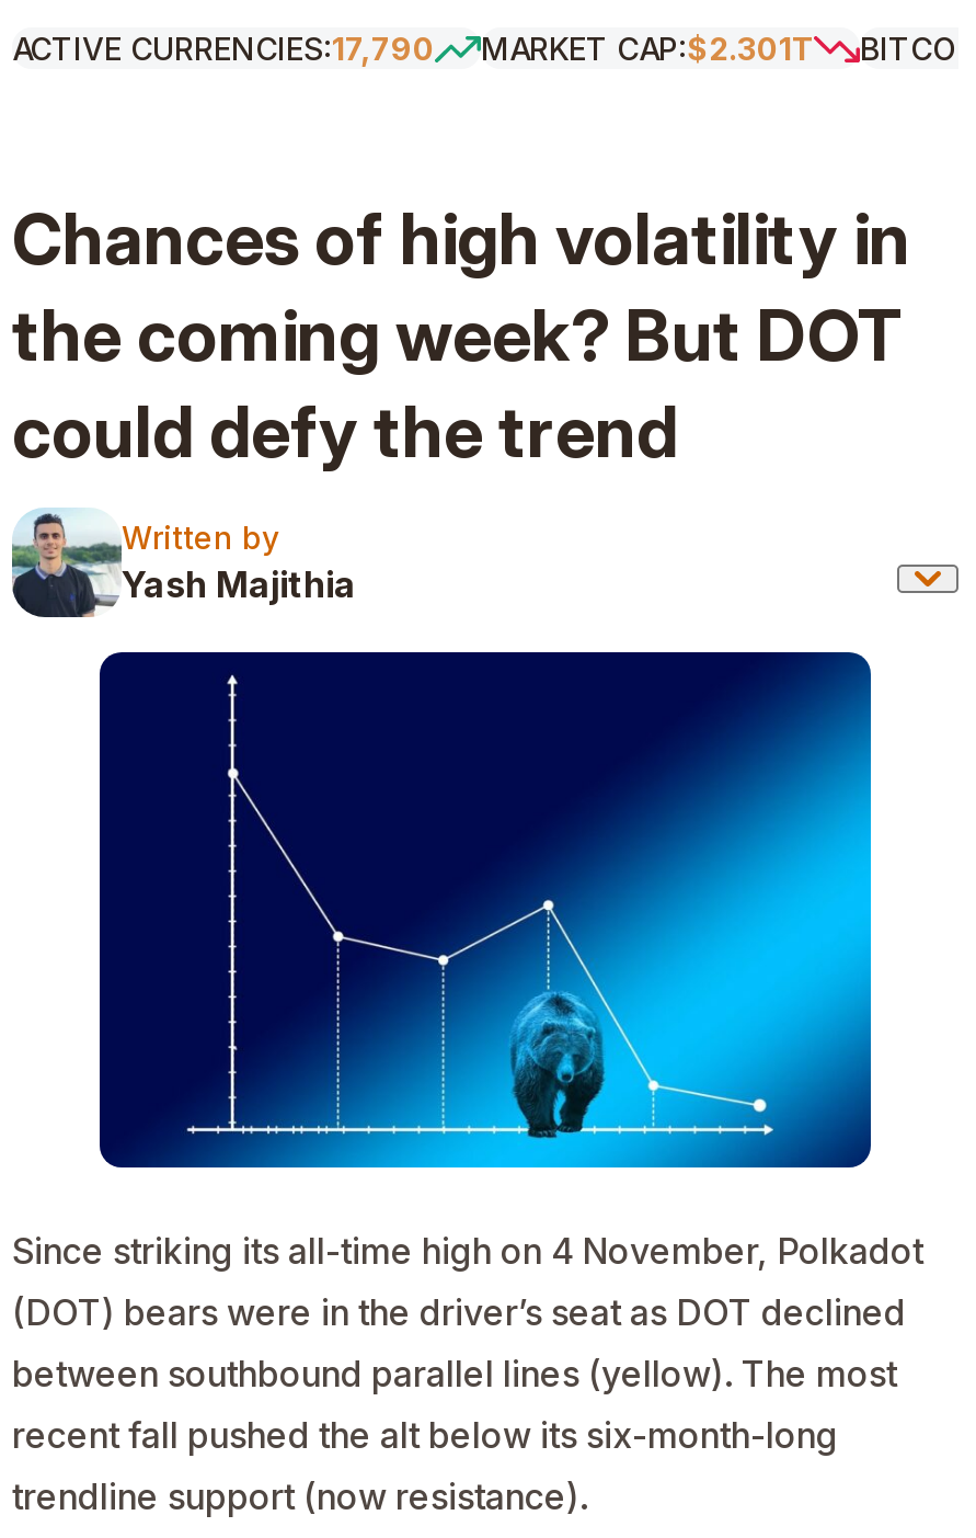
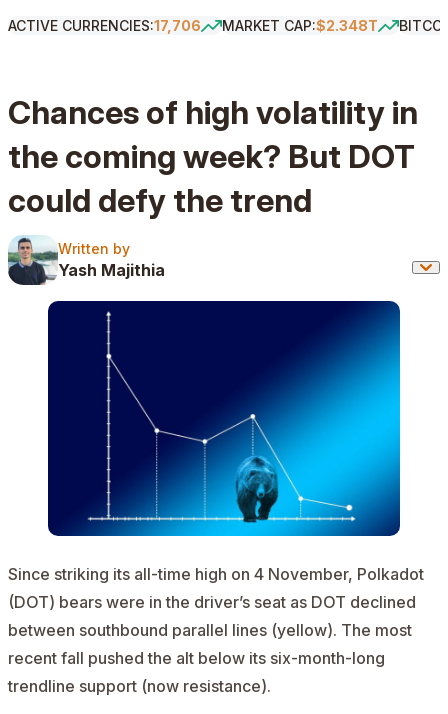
- ACTIVE CURRENCIES:17,790
+ ACTIVE CURRENCIES:17,706

- MARKET CAP:$2.301T
+ MARKET CAP:$2.348T
